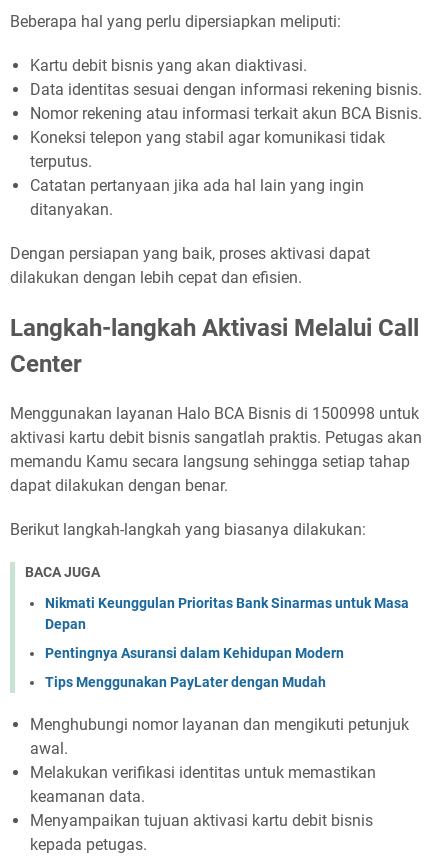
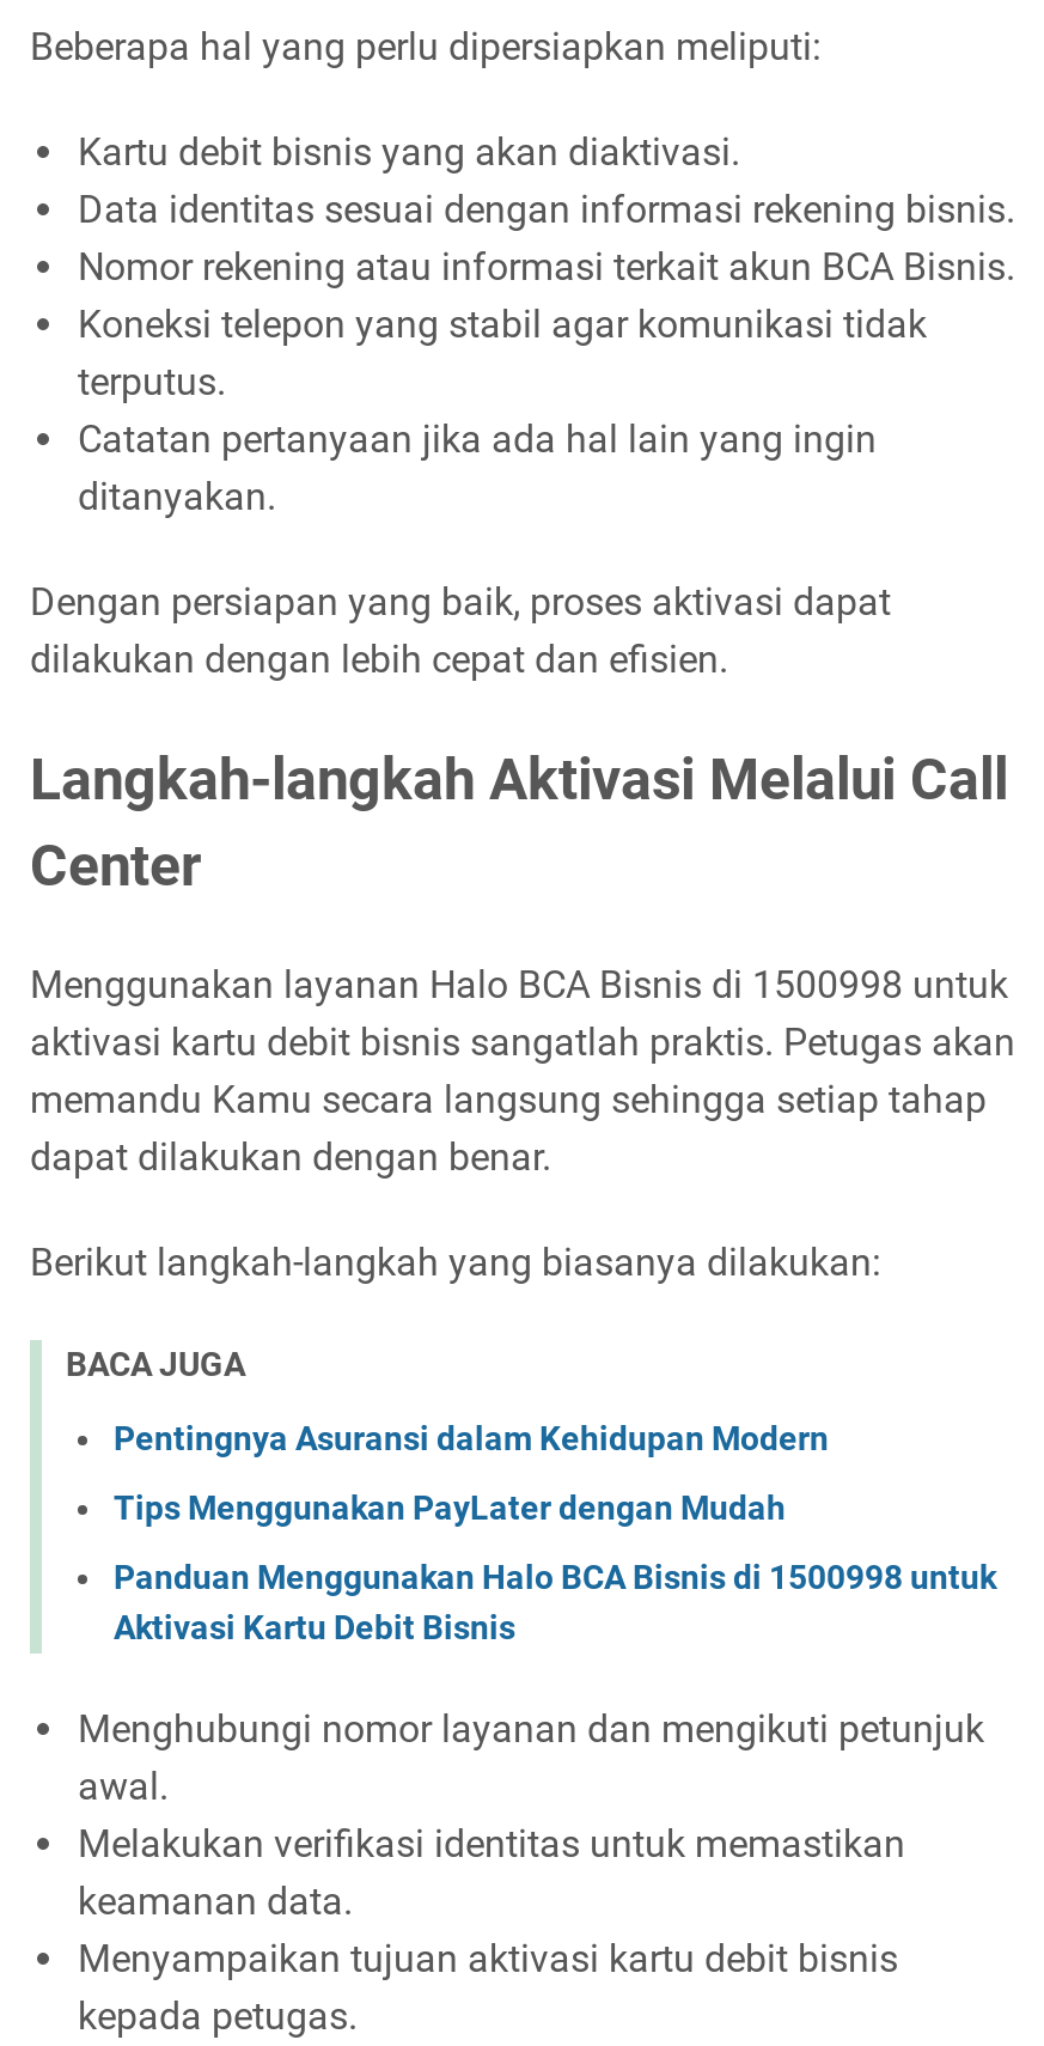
- Nikmati Keunggulan Prioritas Bank Sinarmas untuk Masa
- Depan

moved up: Pentingnya Asuransi dalam Kehidupan Modern | Tips Menggunakan PayLater dengan Mudah

+ Panduan Menggunakan Halo BCA Bisnis di 1500998 untuk
+ Aktivasi Kartu Debit Bisnis
